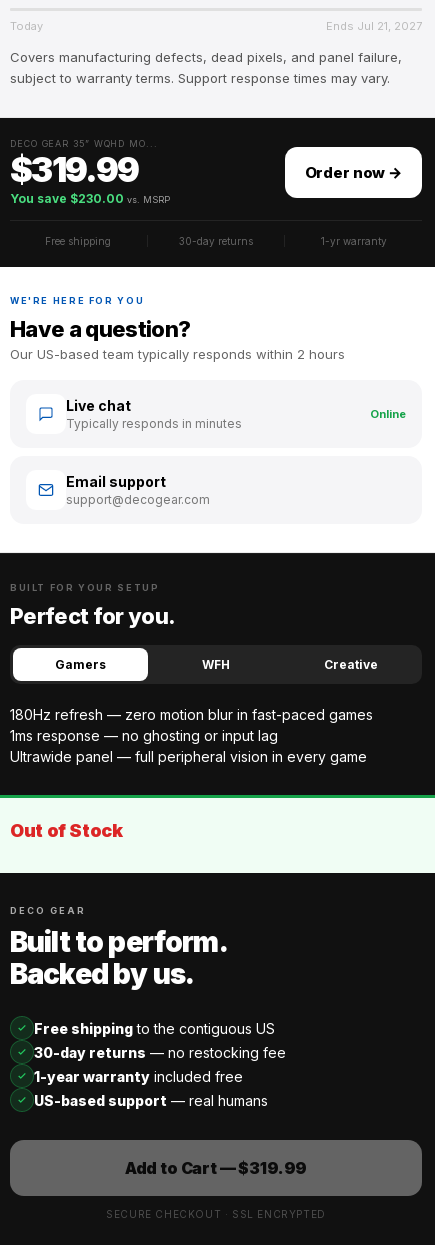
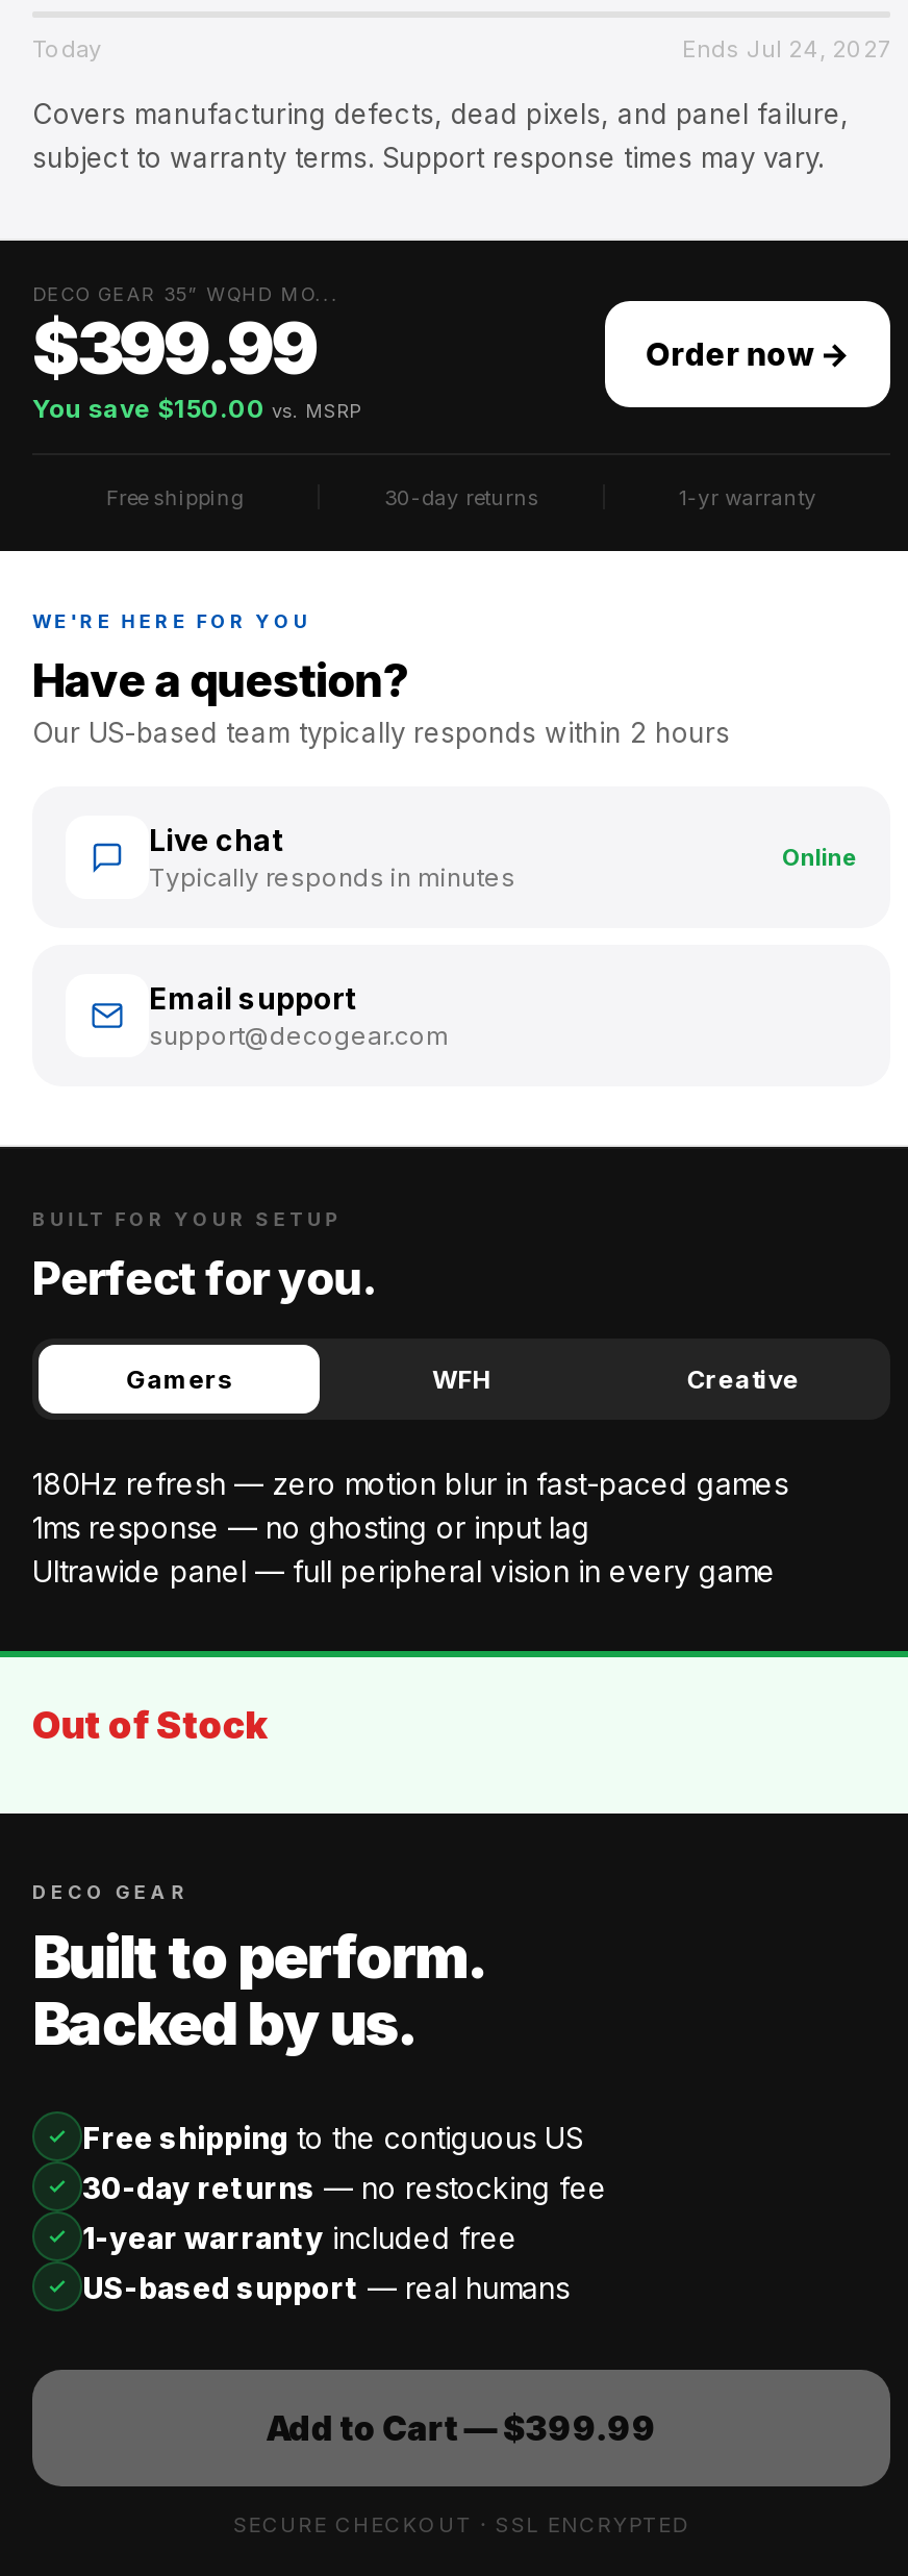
- Ends Jul 21, 2027
+ Ends Jul 24, 2027

- $319.99
+ $399.99

- You save $230.00 vs. MSRP
+ You save $150.00 vs. MSRP

- Add to Cart — $319.99
+ Add to Cart — $399.99
